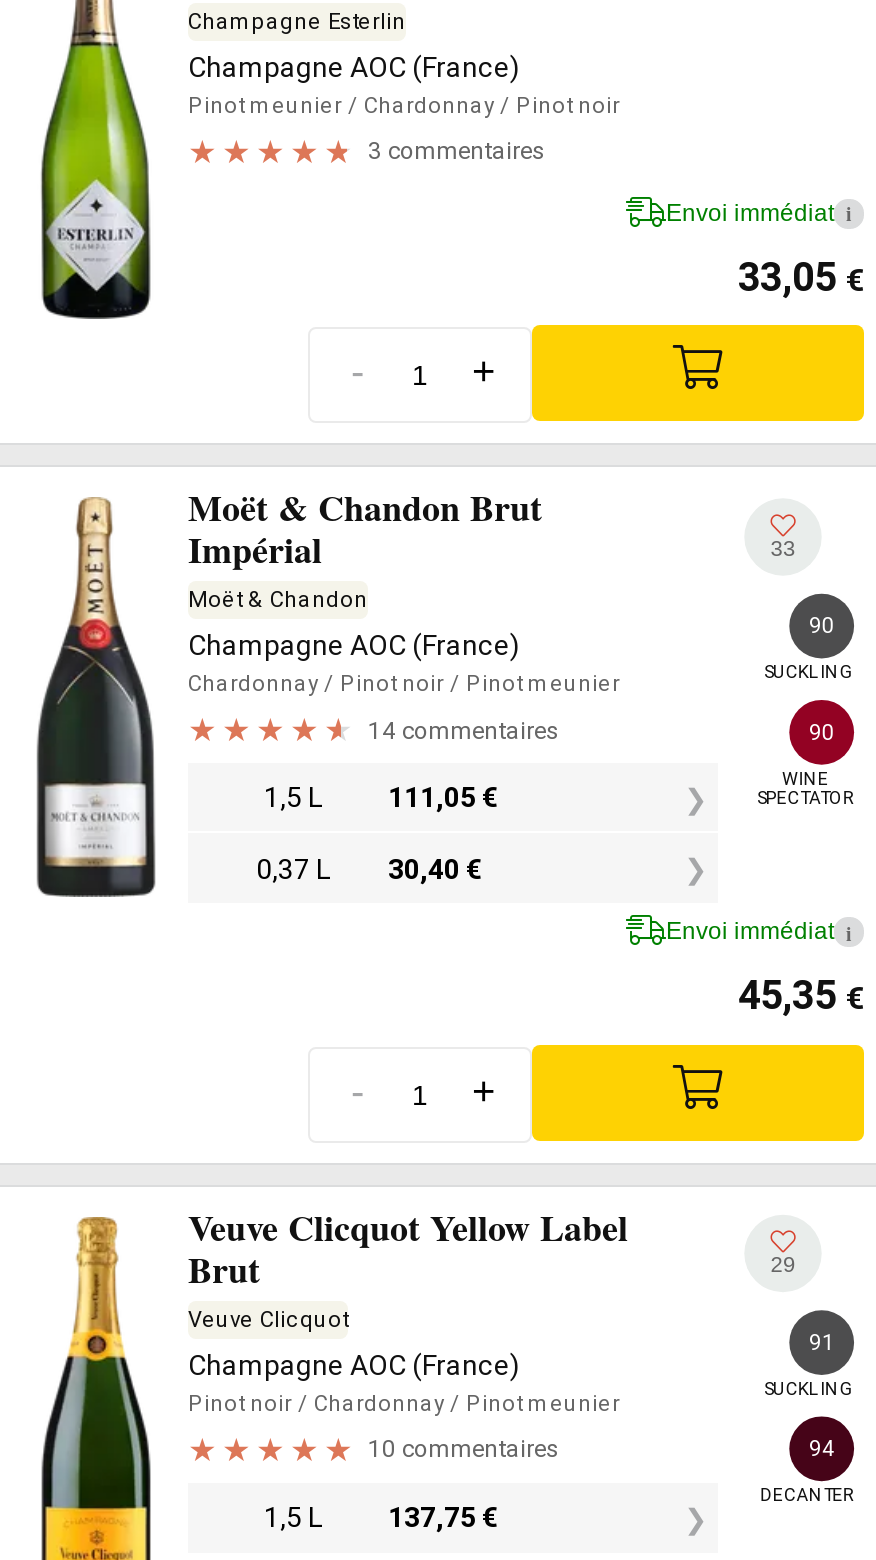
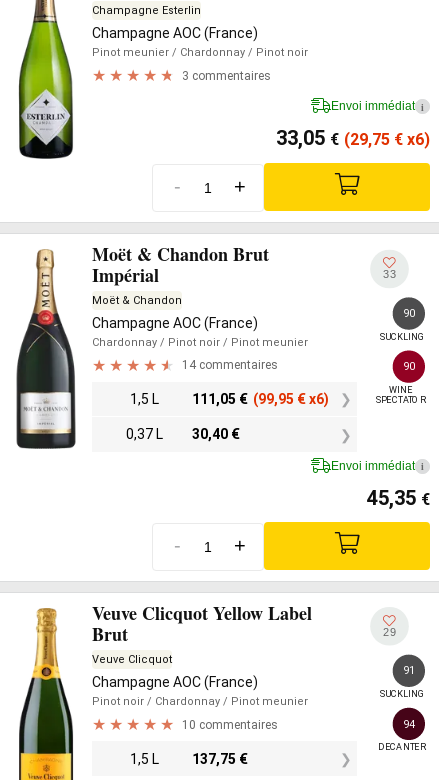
- 33,05 €
+ 33,05 € (29,75 €x6)

- 111,05 €
+ 111,05 € (99,95 €x6)
